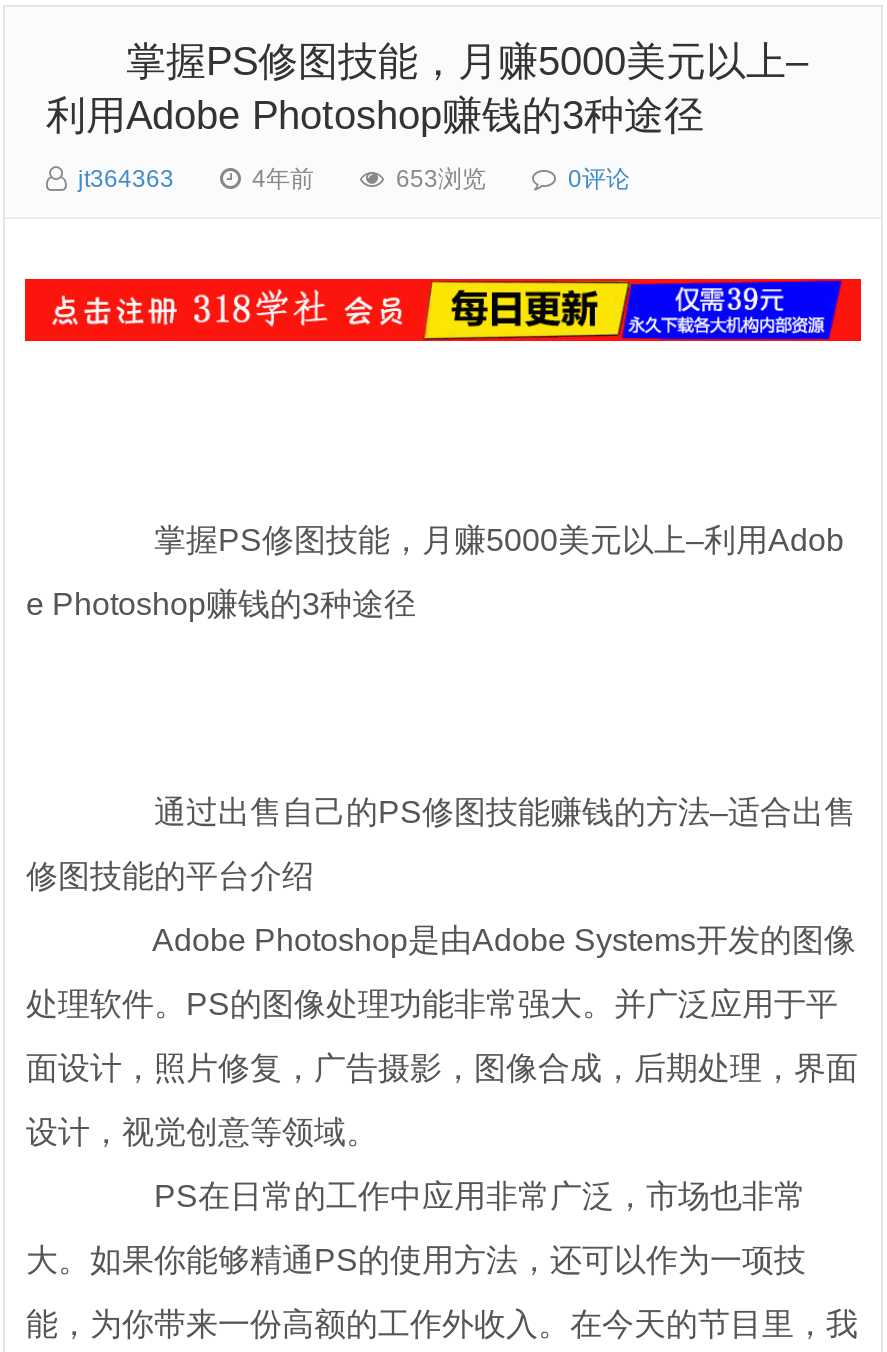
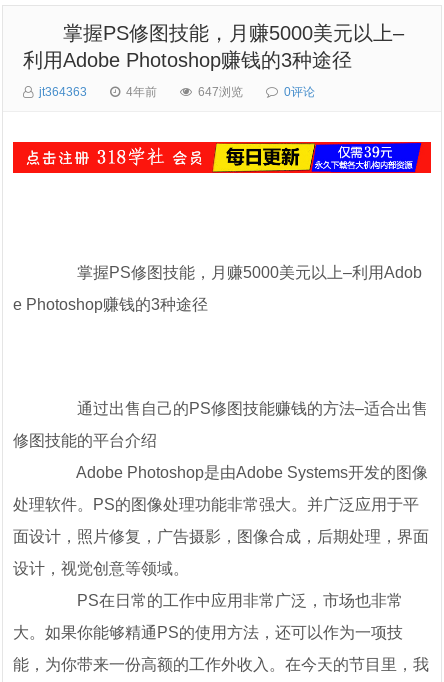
- 653浏览
+ 647浏览
